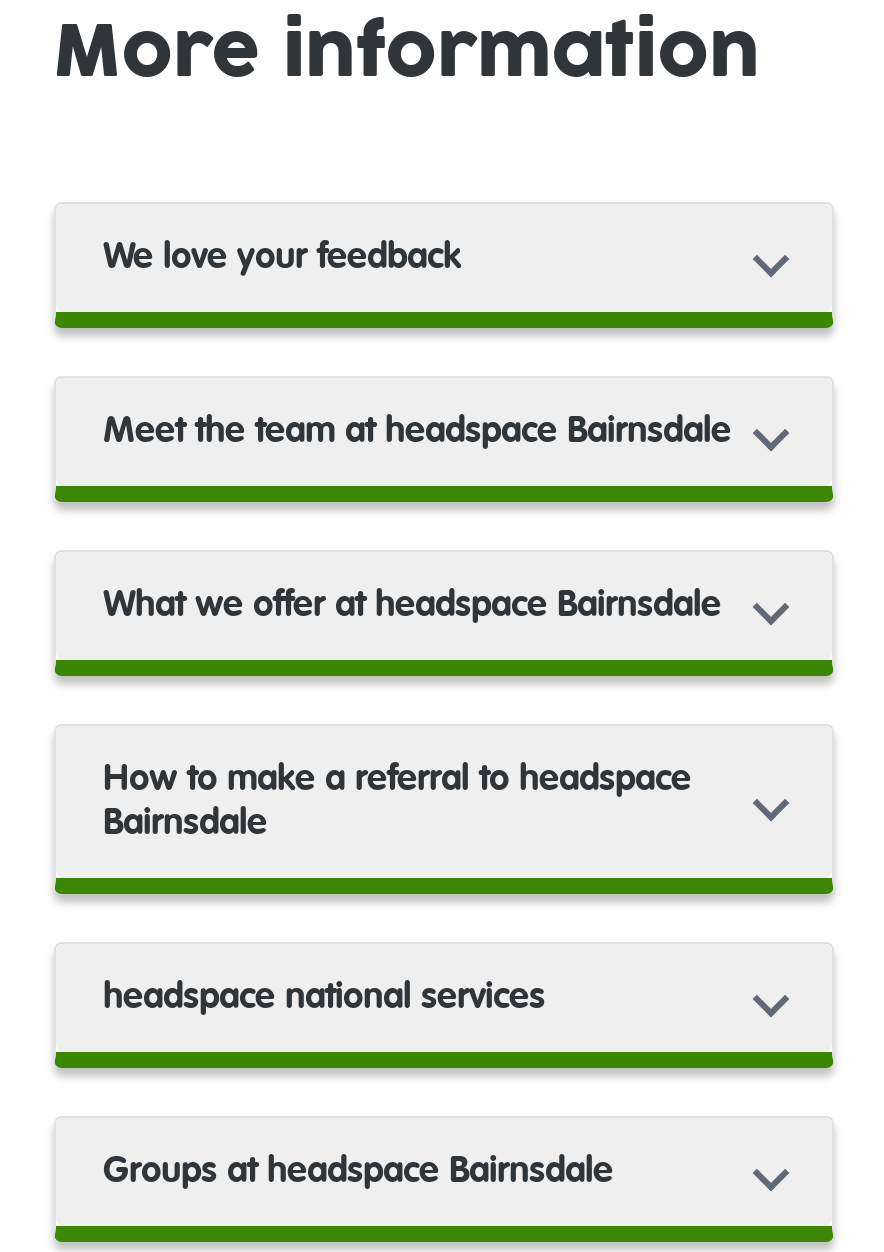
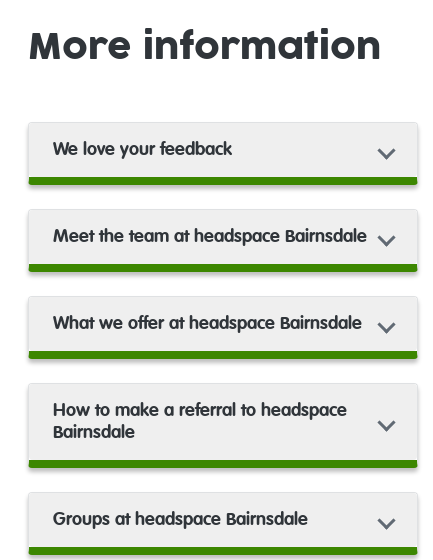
- headspace national services
